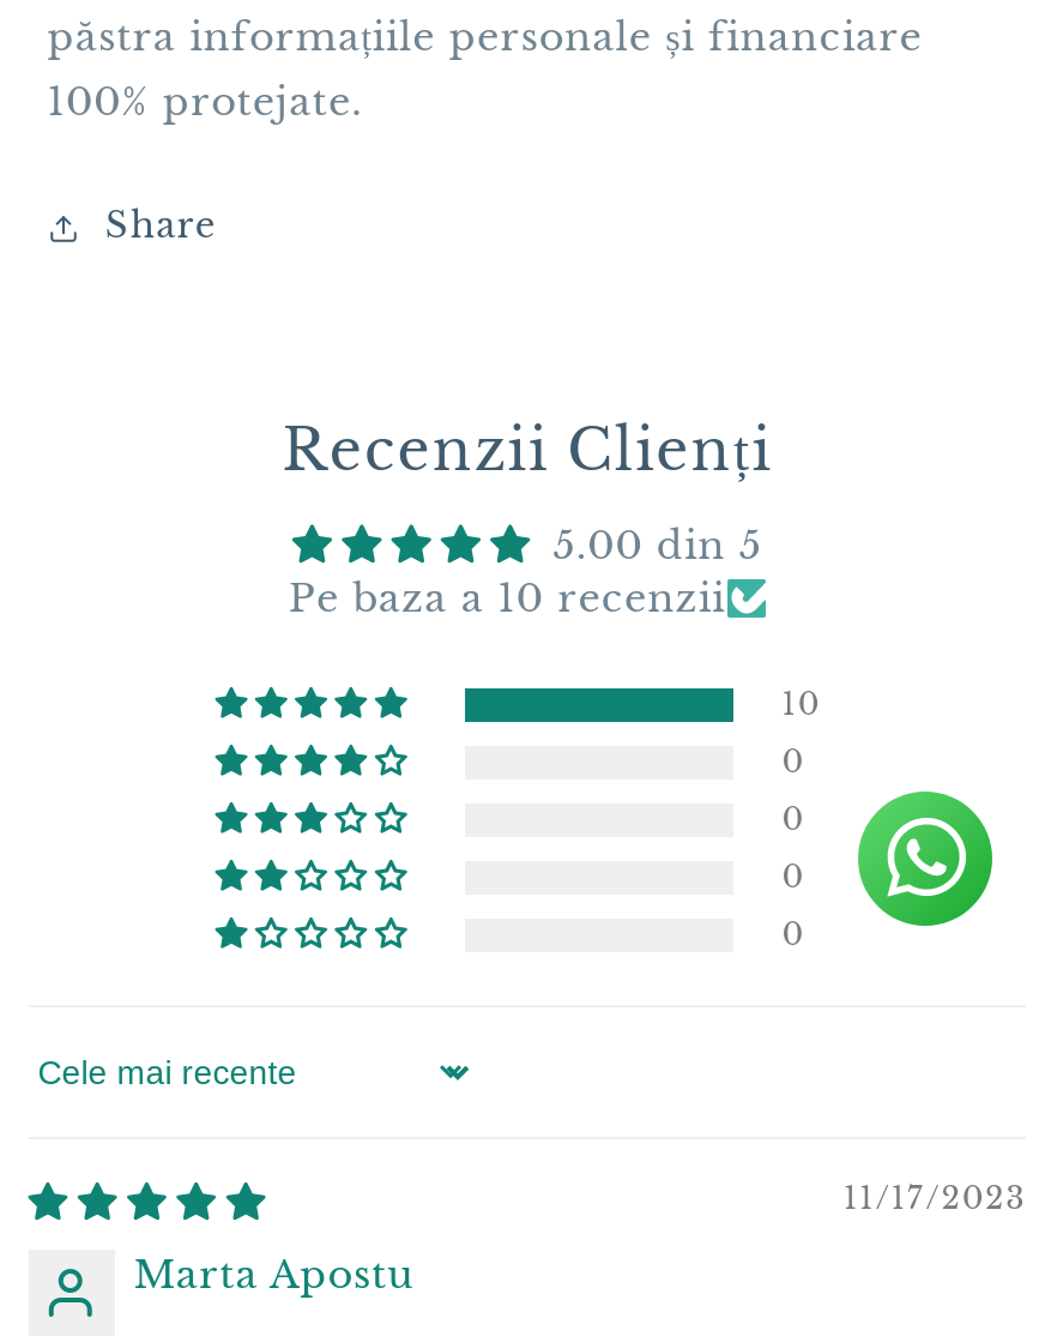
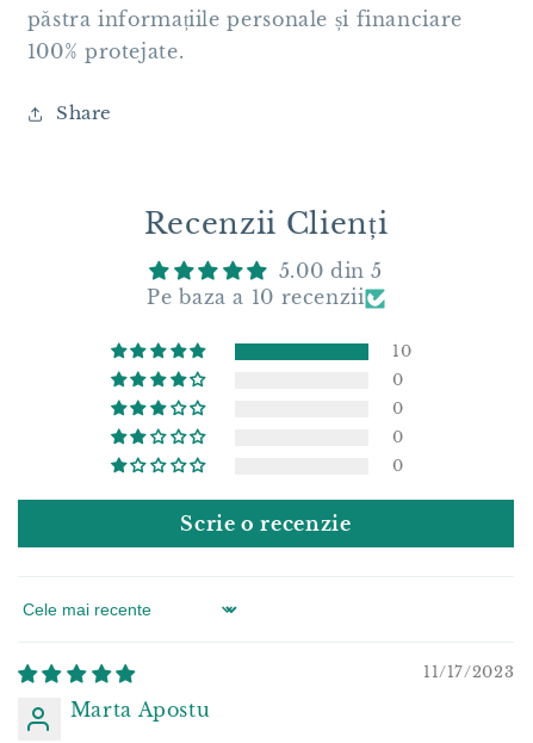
- [image]

+ Scrie o recenzie
